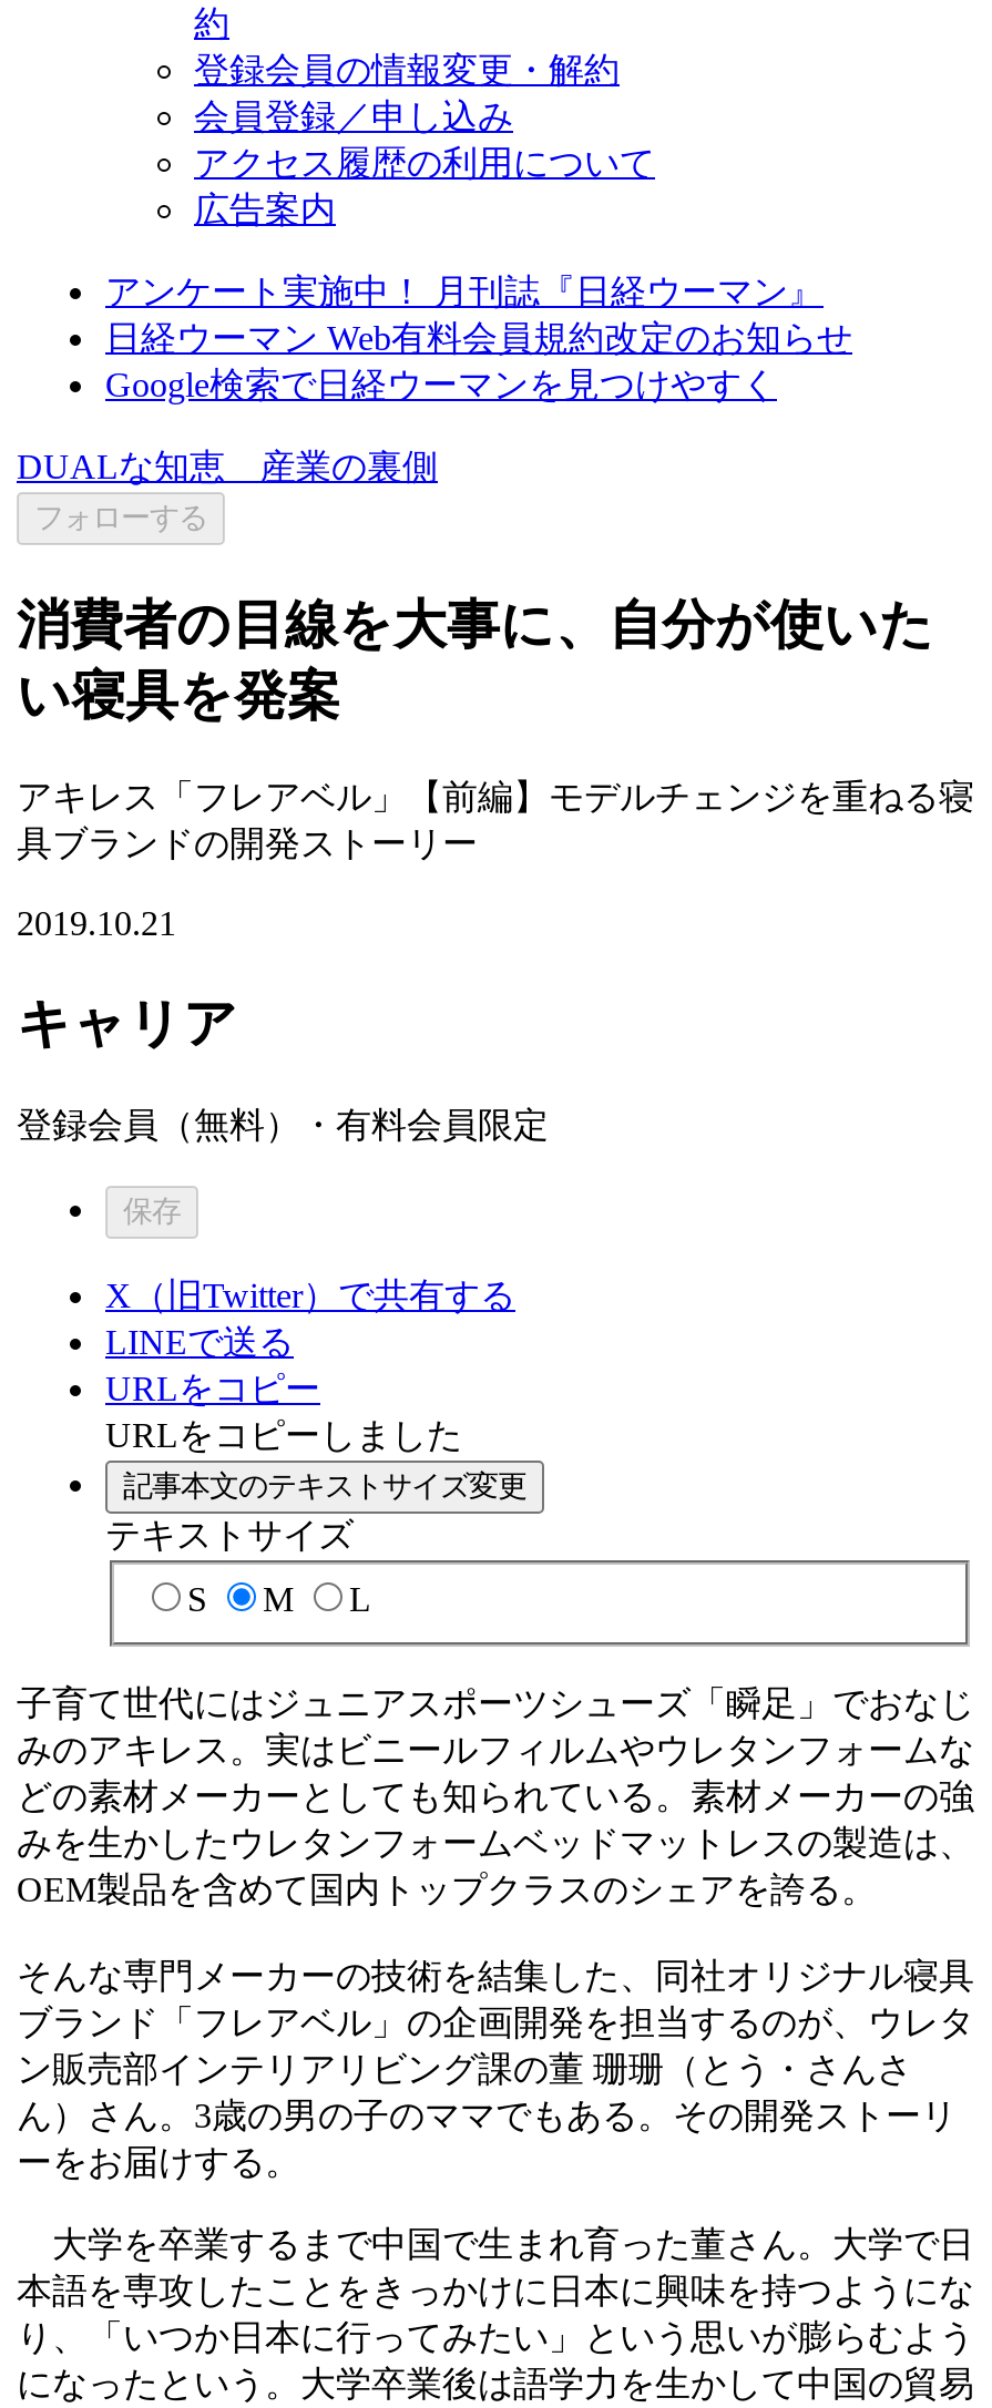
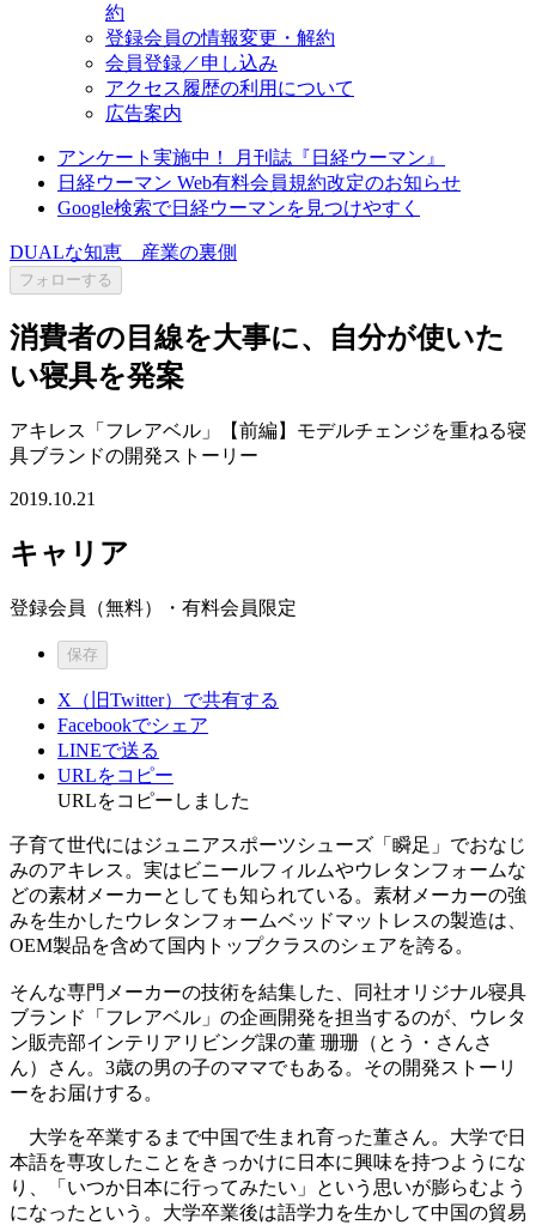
+ Facebookでシェア

moved down: LINEで送る | URLをコピー | URLをコピーしました

- 記事本文のテキストサイズ変更
- テキストサイズ
- S
- M
- L
